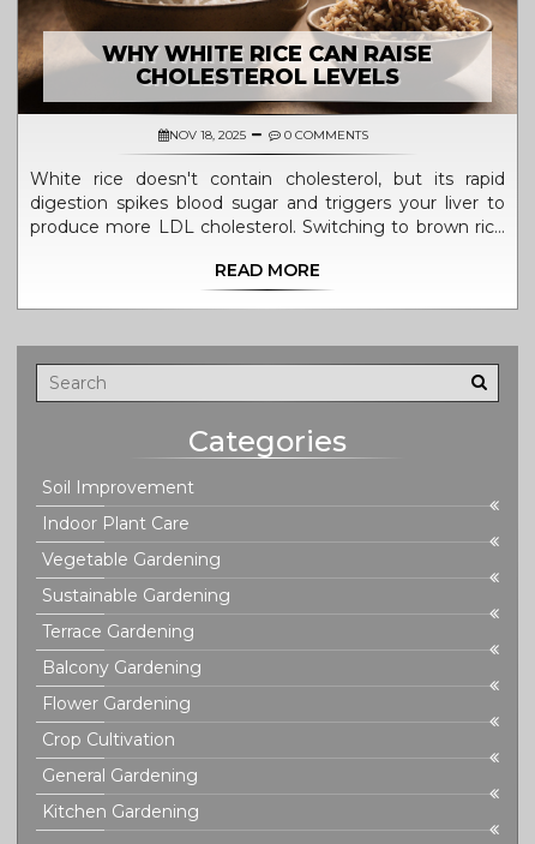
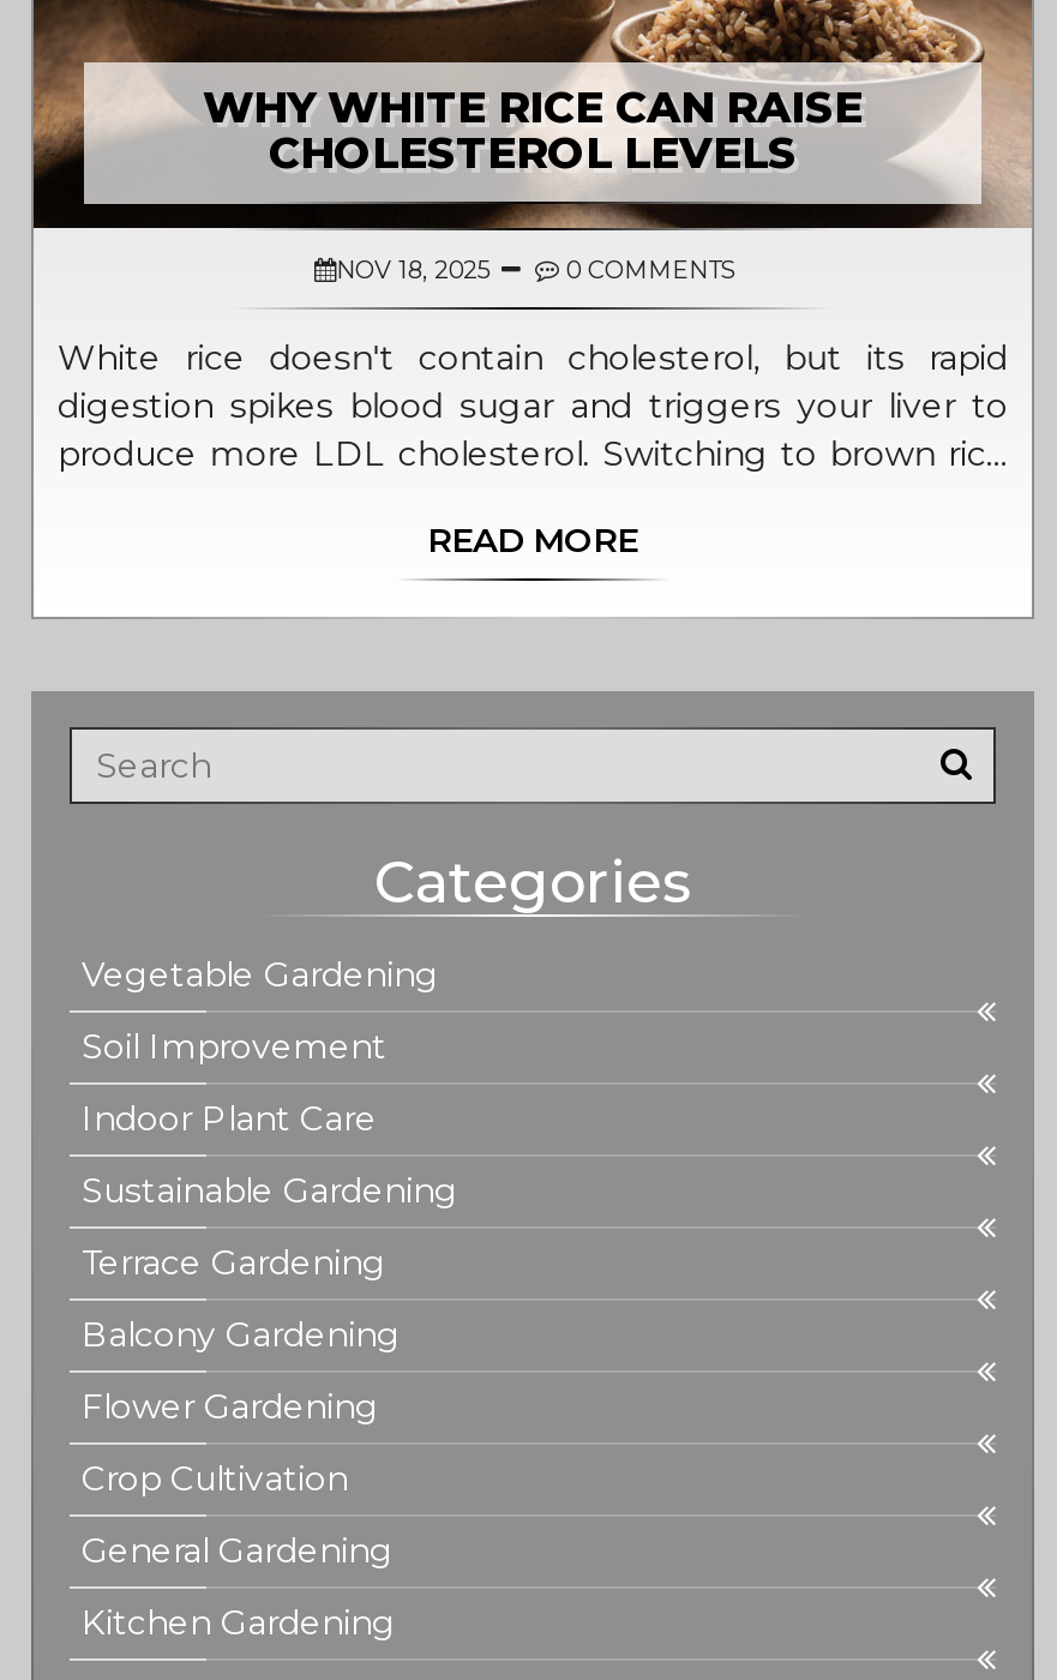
moved down: Soil Improvement | Indoor Plant Care

moved up: Vegetable Gardening
